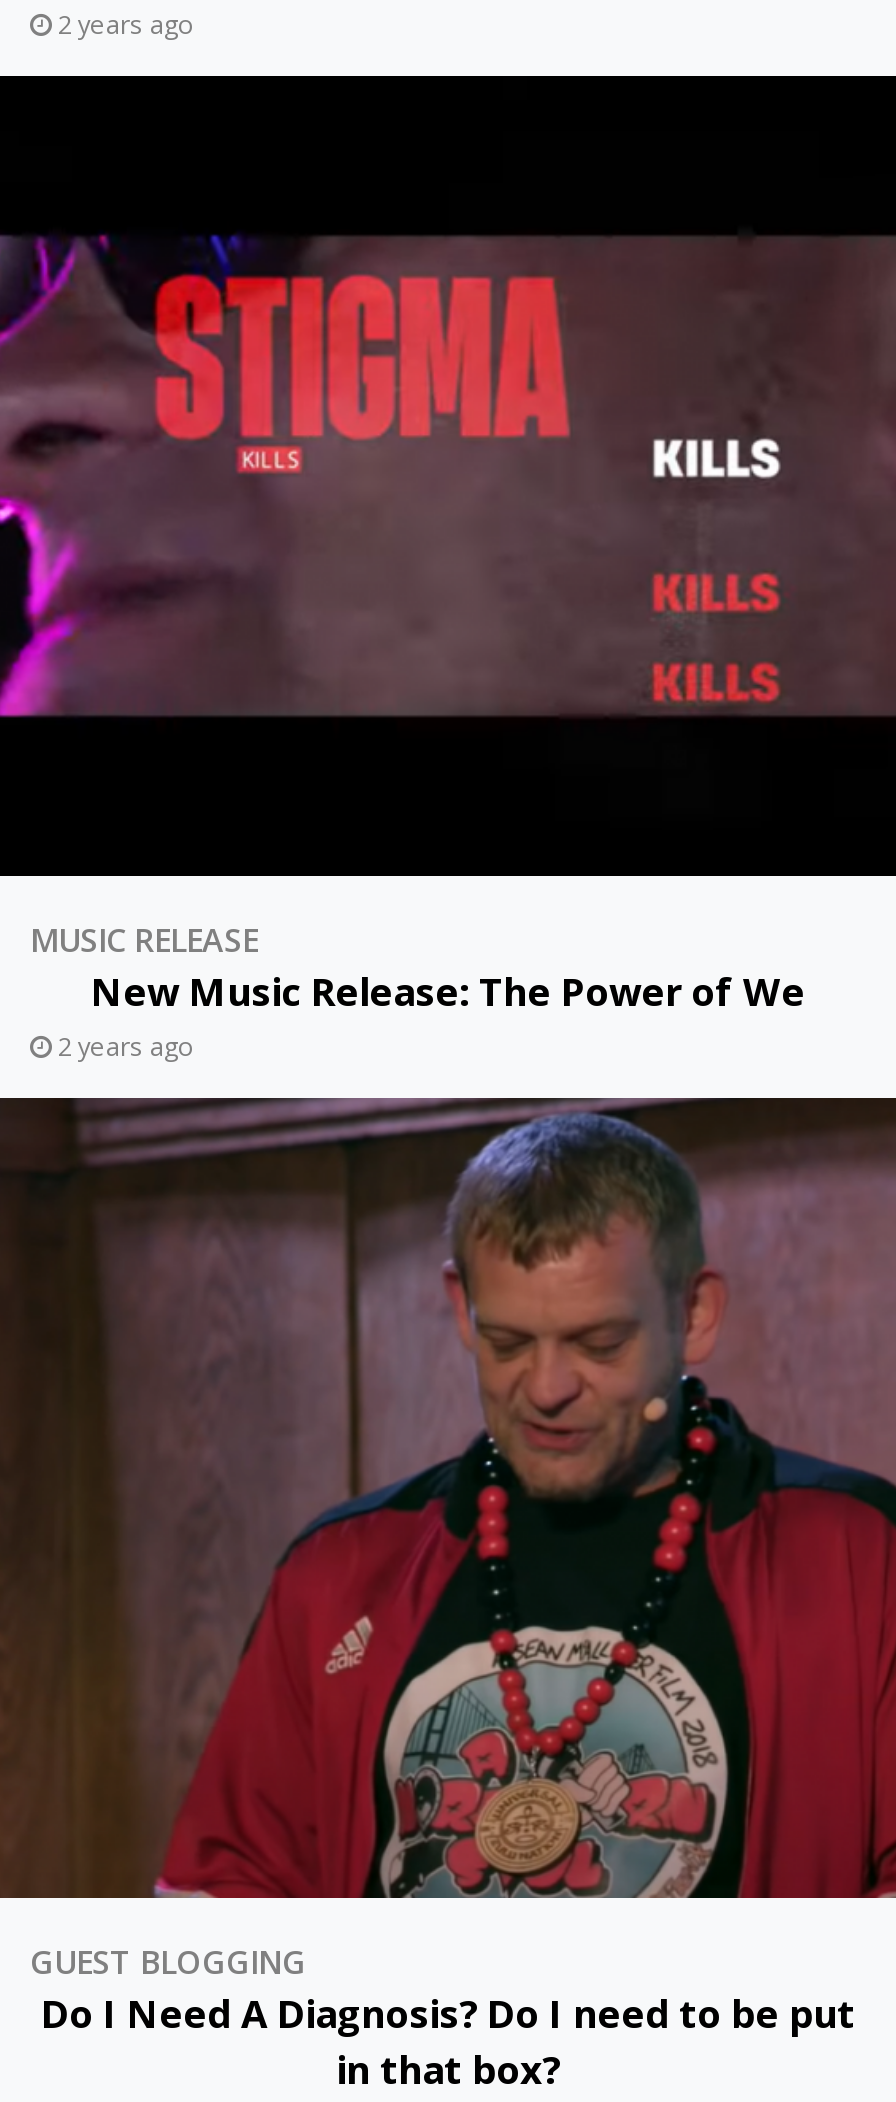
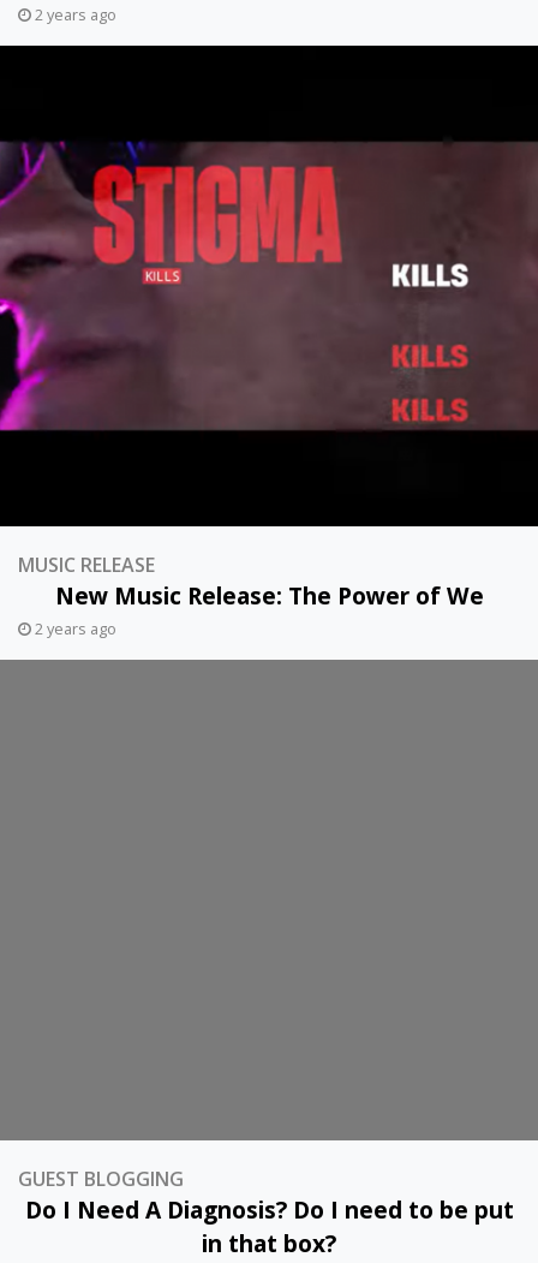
- [image]
